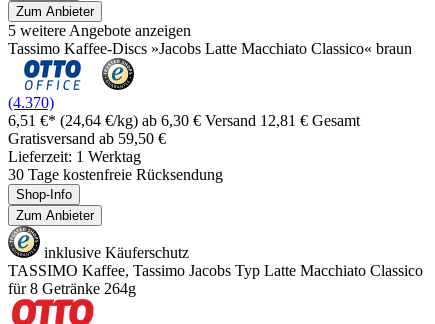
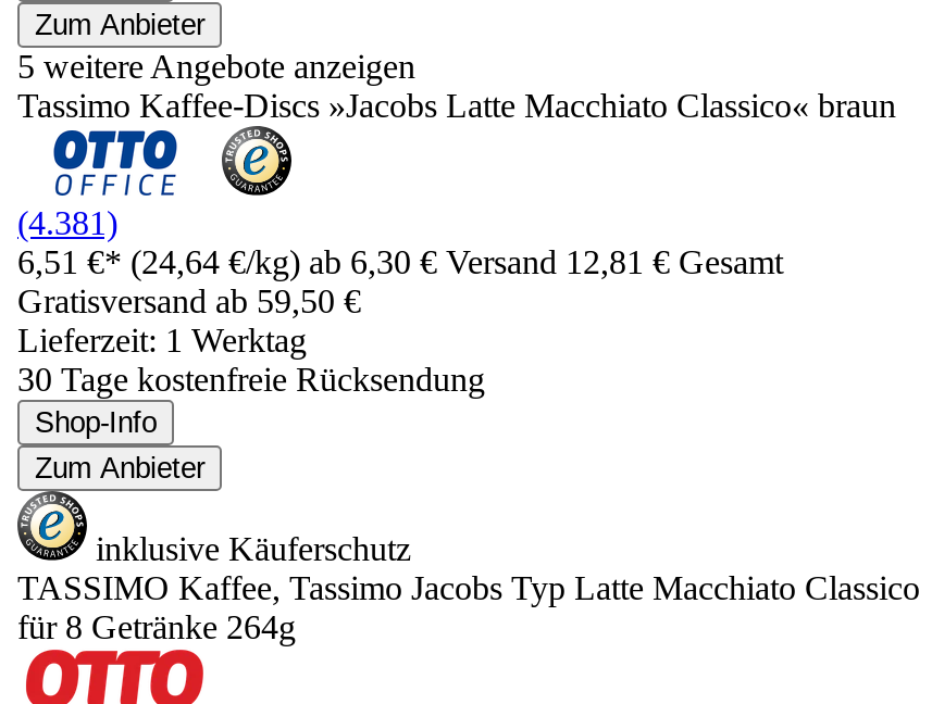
- (4.370)
+ (4.381)
